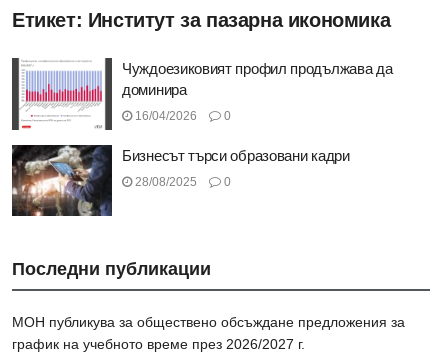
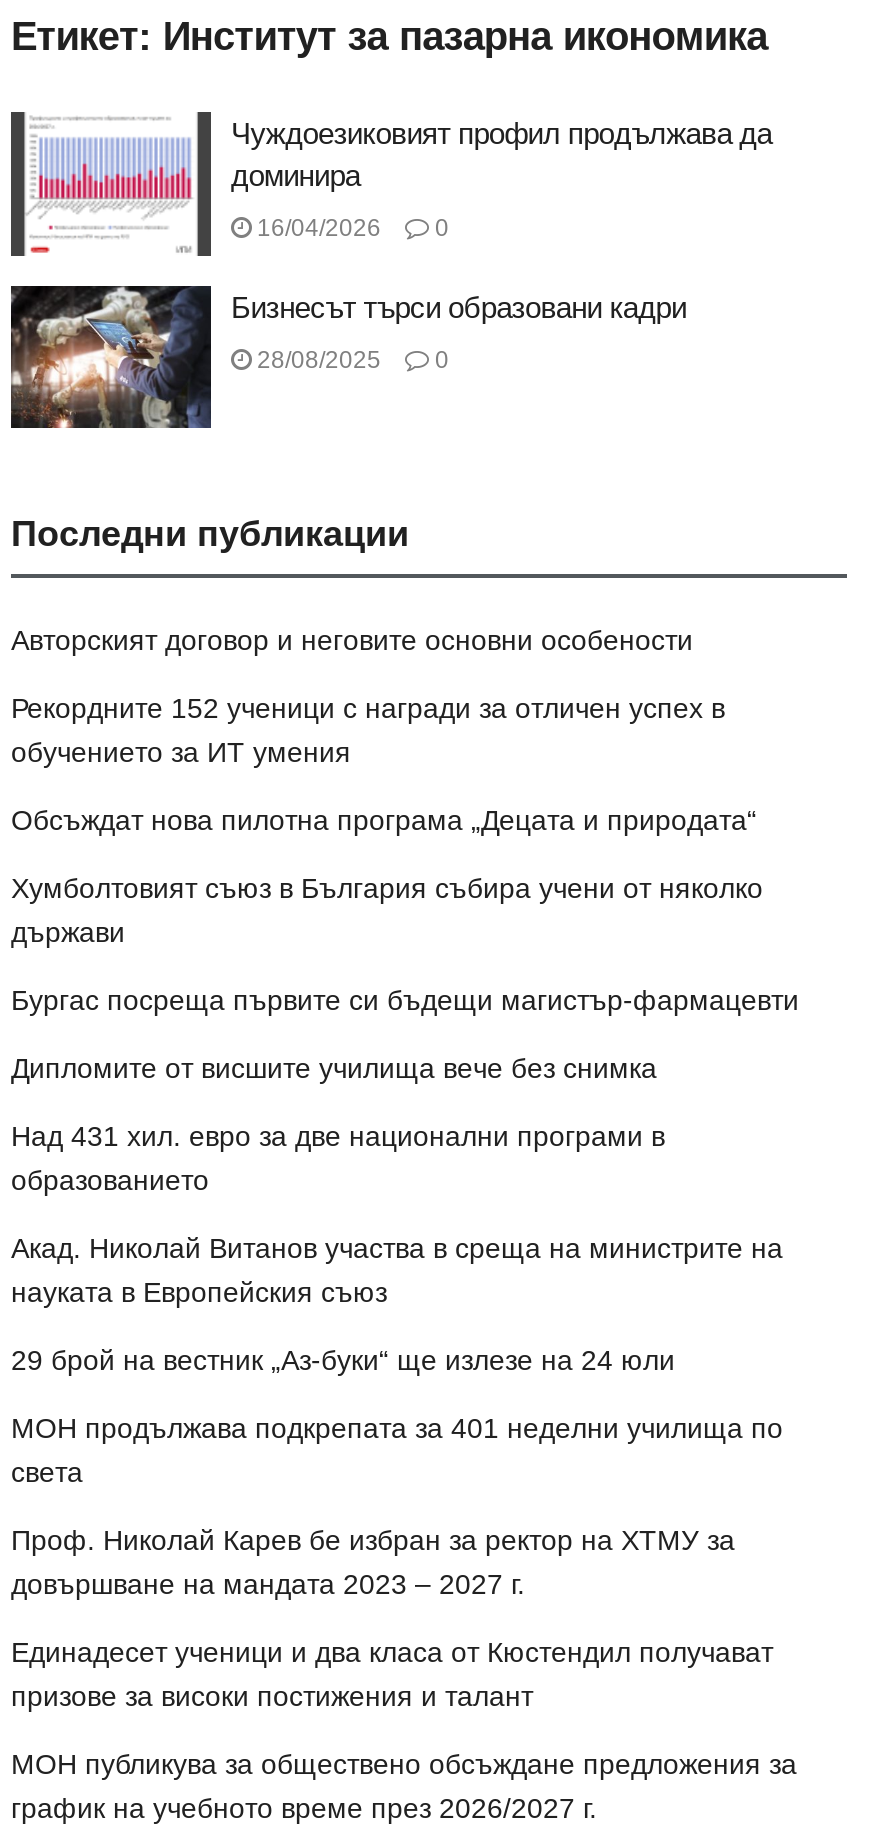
+ Авторският договор и неговите основни особености
+ Рекордните 152 ученици с награди за отличен успех в
+ обучението за ИТ умения
+ Обсъждат нова пилотна програма „Децата и природата“
+ Хумболтовият съюз в България събира учени от няколко
+ държави
+ Бургас посреща първите си бъдещи магистър-фармацевти
+ Дипломите от висшите училища вече без снимка
+ Над 431 хил. евро за две национални програми в
+ образованието
+ Акад. Николай Витанов участва в среща на министрите на
+ науката в Европейския съюз
+ 29 брой на вестник „Аз-буки“ ще излезе на 24 юли
+ МОН продължава подкрепата за 401 неделни училища по
+ света
+ Проф. Николай Карев бе избран за ректор на ХТМУ за
+ довършване на мандата 2023 – 2027 г.
+ Единадесет ученици и два класа от Кюстендил получават
+ призове за високи постижения и талант
